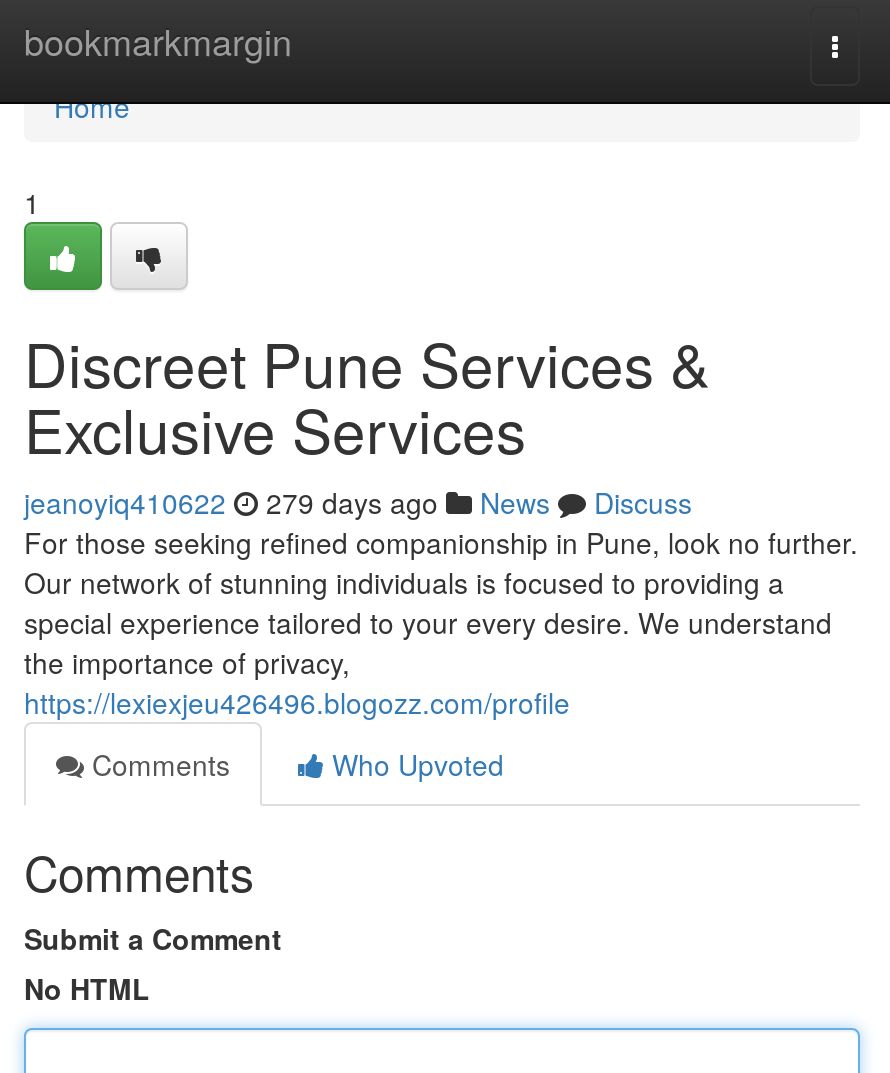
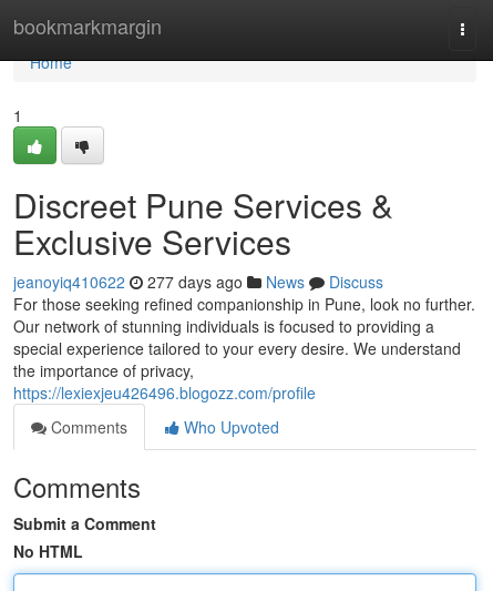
- jeanoyiq410622 279 days ago News Discuss
+ jeanoyiq410622 277 days ago News Discuss
